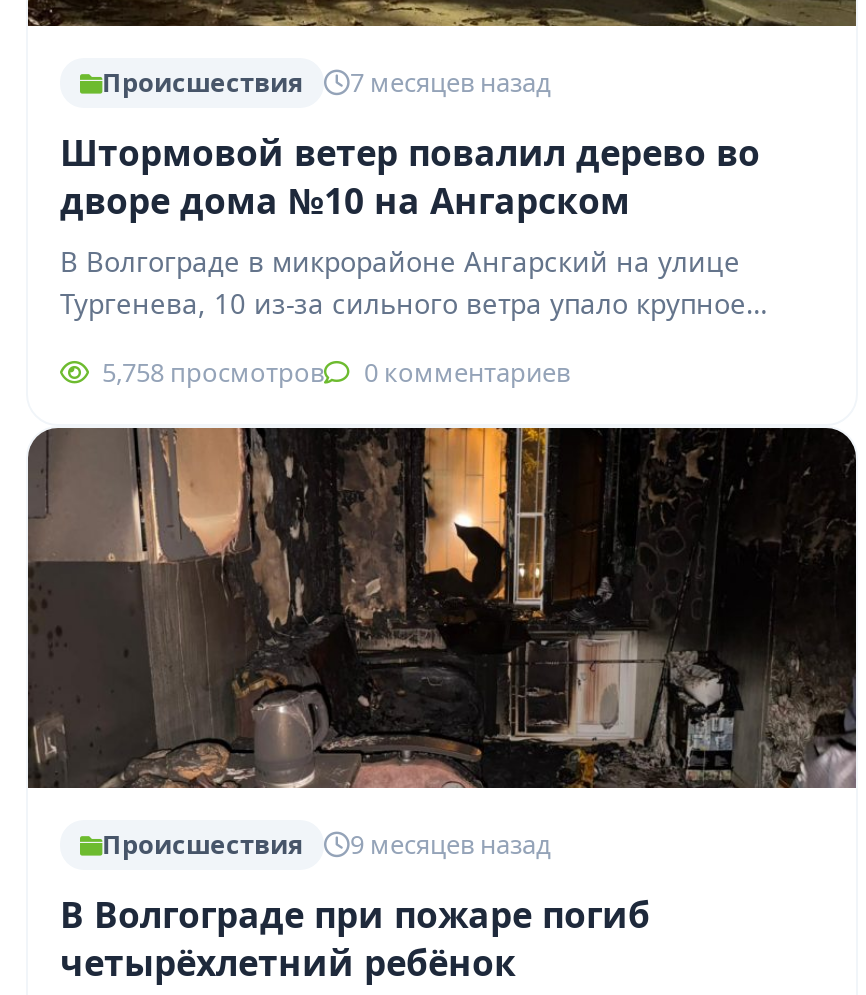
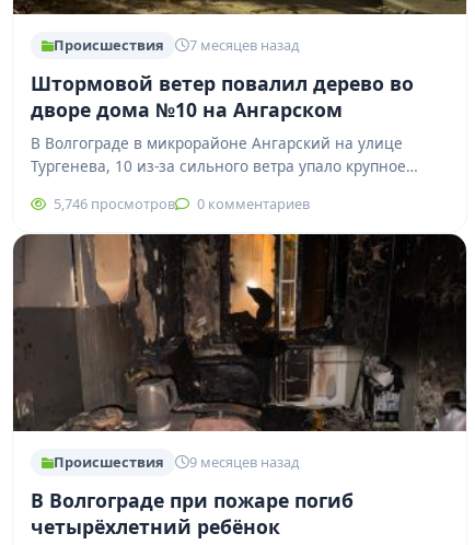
- 5,758 просмотров 0 комментариев
+ 5,746 просмотров 0 комментариев
